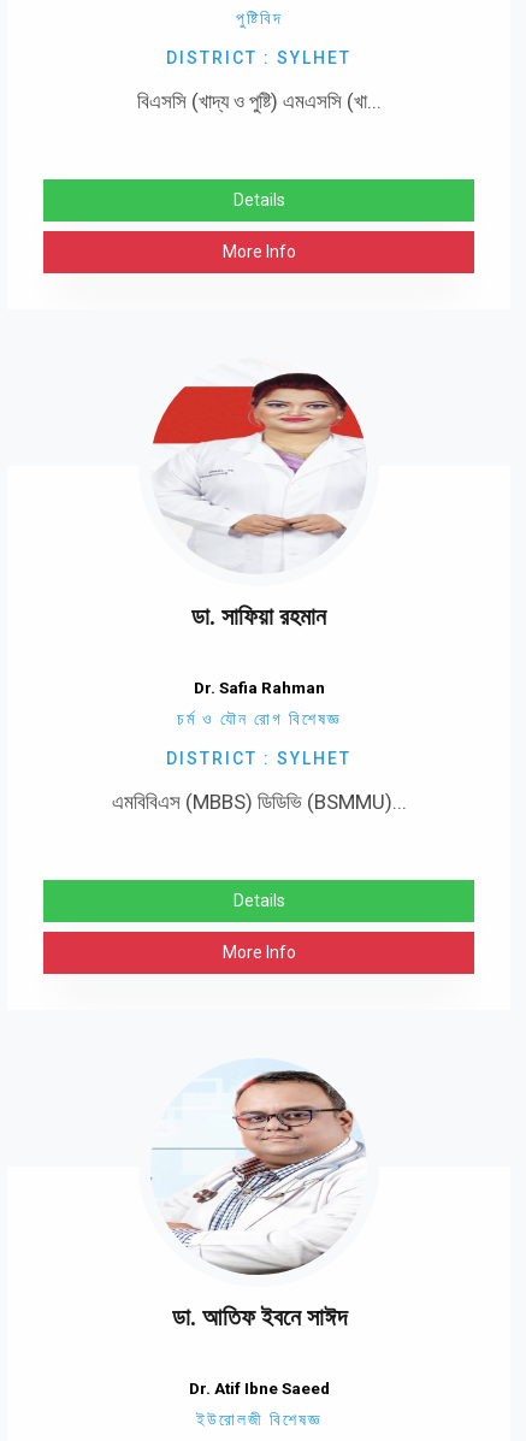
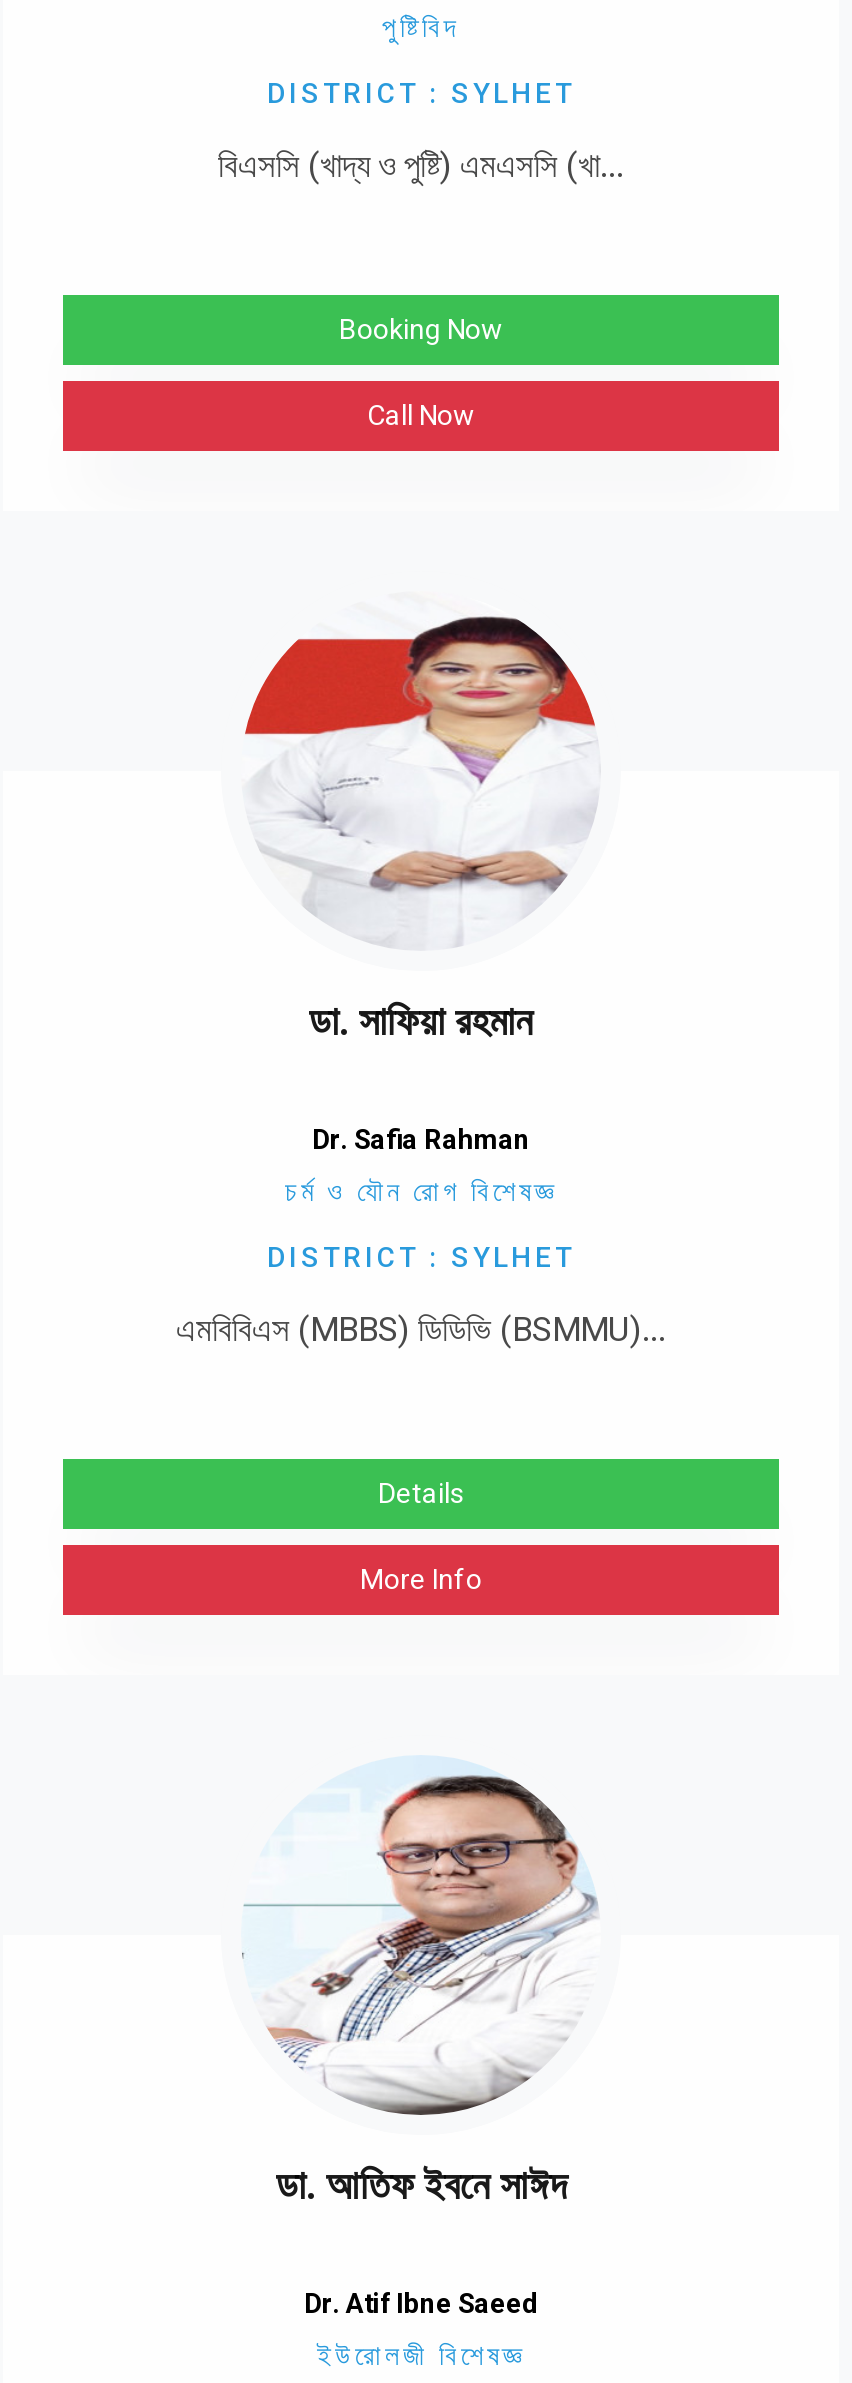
- Details
+ Booking Now

- More Info
+ Call Now
